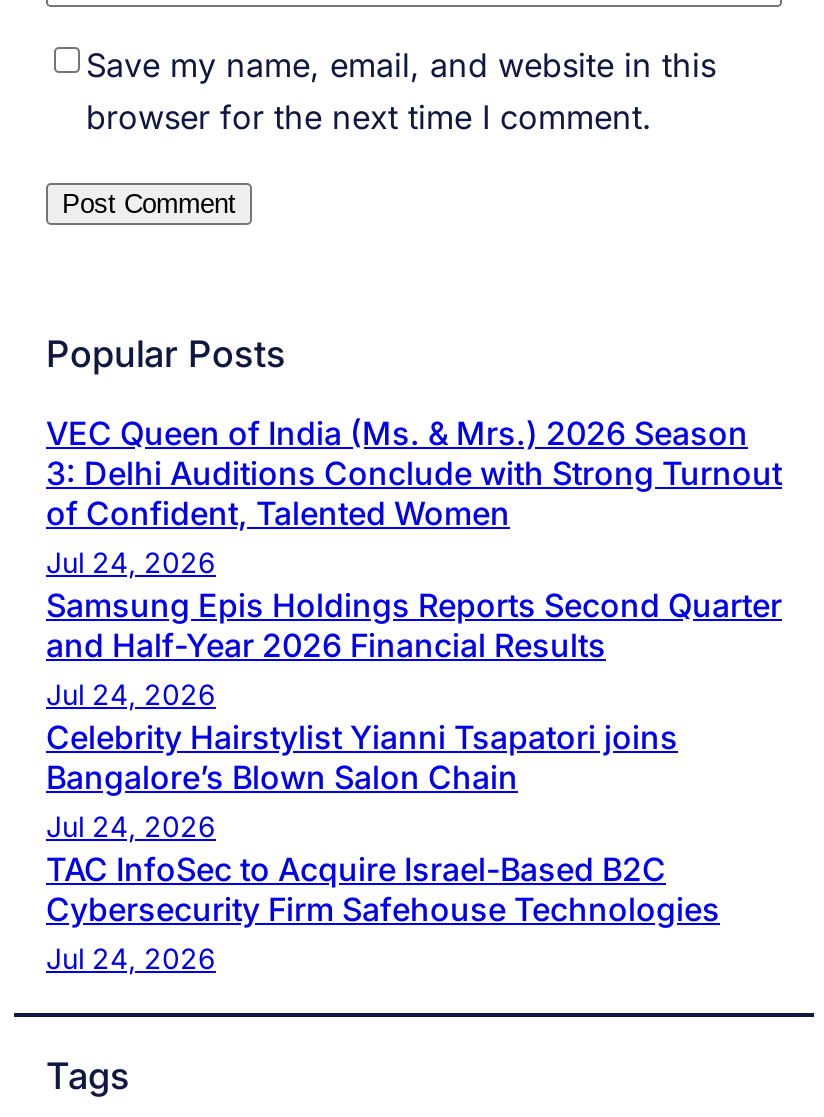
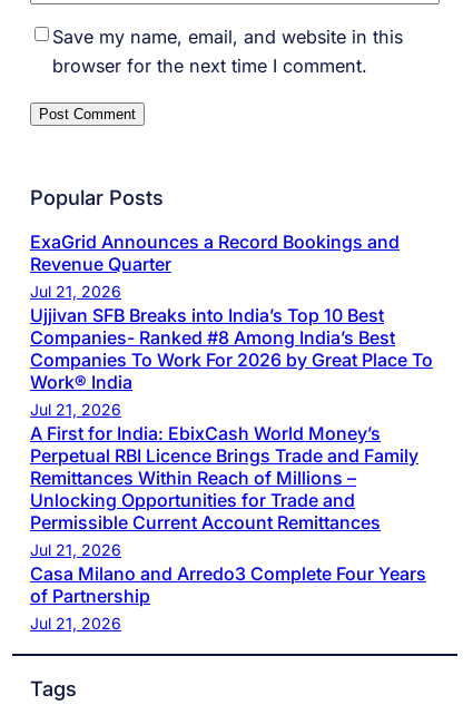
- VEC Queen of India (Ms. & Mrs.) 2026 Season
- 3: Delhi Auditions Conclude with Strong Turnout
- of Confident, Talented Women
- Jul 24, 2026
- Samsung Epis Holdings Reports Second Quarter
- and Half-Year 2026 Financial Results
- Jul 24, 2026
- Celebrity Hairstylist Yianni Tsapatori joins
- Bangalore’s Blown Salon Chain
- Jul 24, 2026
- TAC InfoSec to Acquire Israel-Based B2C
- Cybersecurity Firm Safehouse Technologies
- Jul 24, 2026
+ ExaGrid Announces a Record Bookings and
+ Revenue Quarter
+ Jul 21, 2026
+ Ujjivan SFB Breaks into India’s Top 10 Best
+ Companies- Ranked #8 Among India’s Best
+ Companies To Work For 2026 by Great Place To
+ Work® India
+ Jul 21, 2026
+ A First for India: EbixCash World Money’s
+ Perpetual RBI Licence Brings Trade and Family
+ Remittances Within Reach of Millions –
+ Unlocking Opportunities for Trade and
+ Permissible Current Account Remittances
+ Jul 21, 2026
+ Casa Milano and Arredo3 Complete Four Years
+ of Partnership
+ Jul 21, 2026
